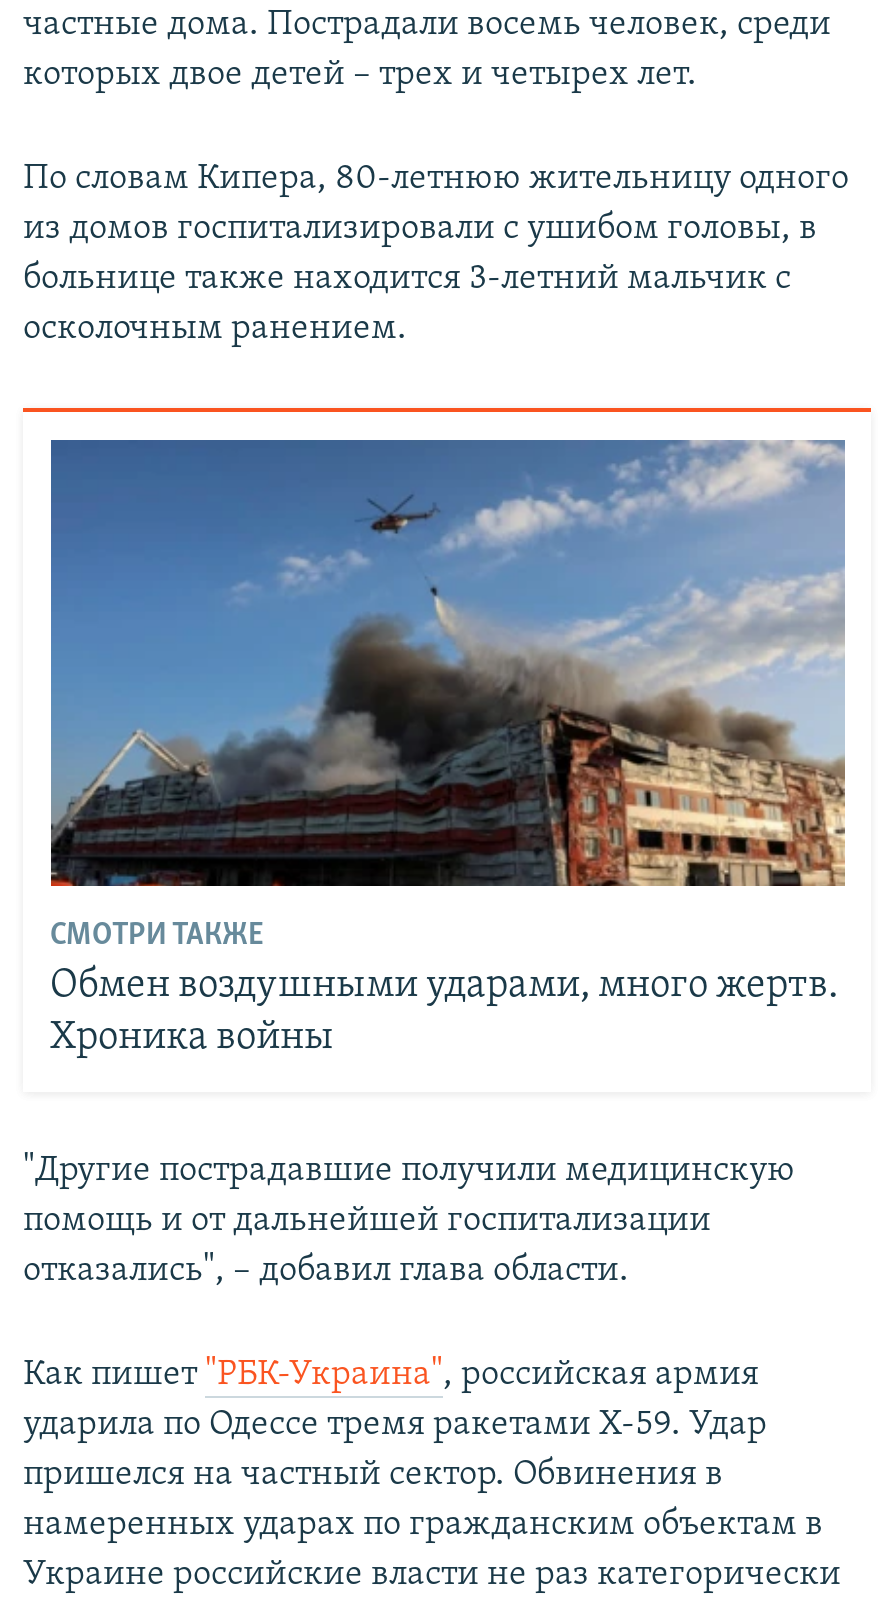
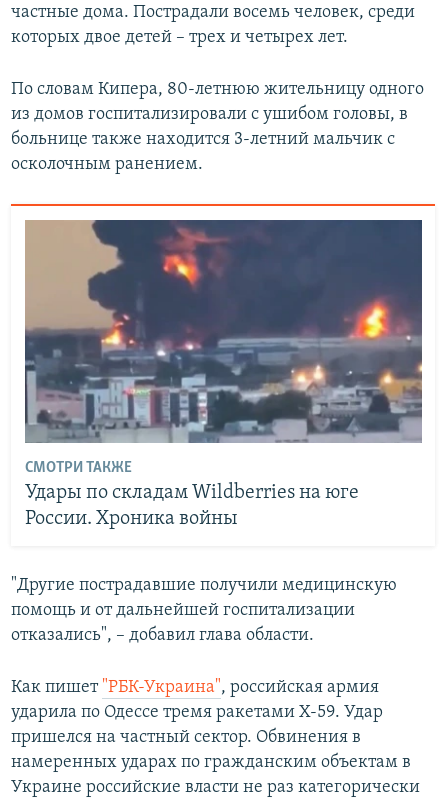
- [image]
- Обмен воздушными ударами, много жертв.
- Хроника войны
+ [image]
+ Удары по складам Wildberries на юге
+ России. Хроника войны
